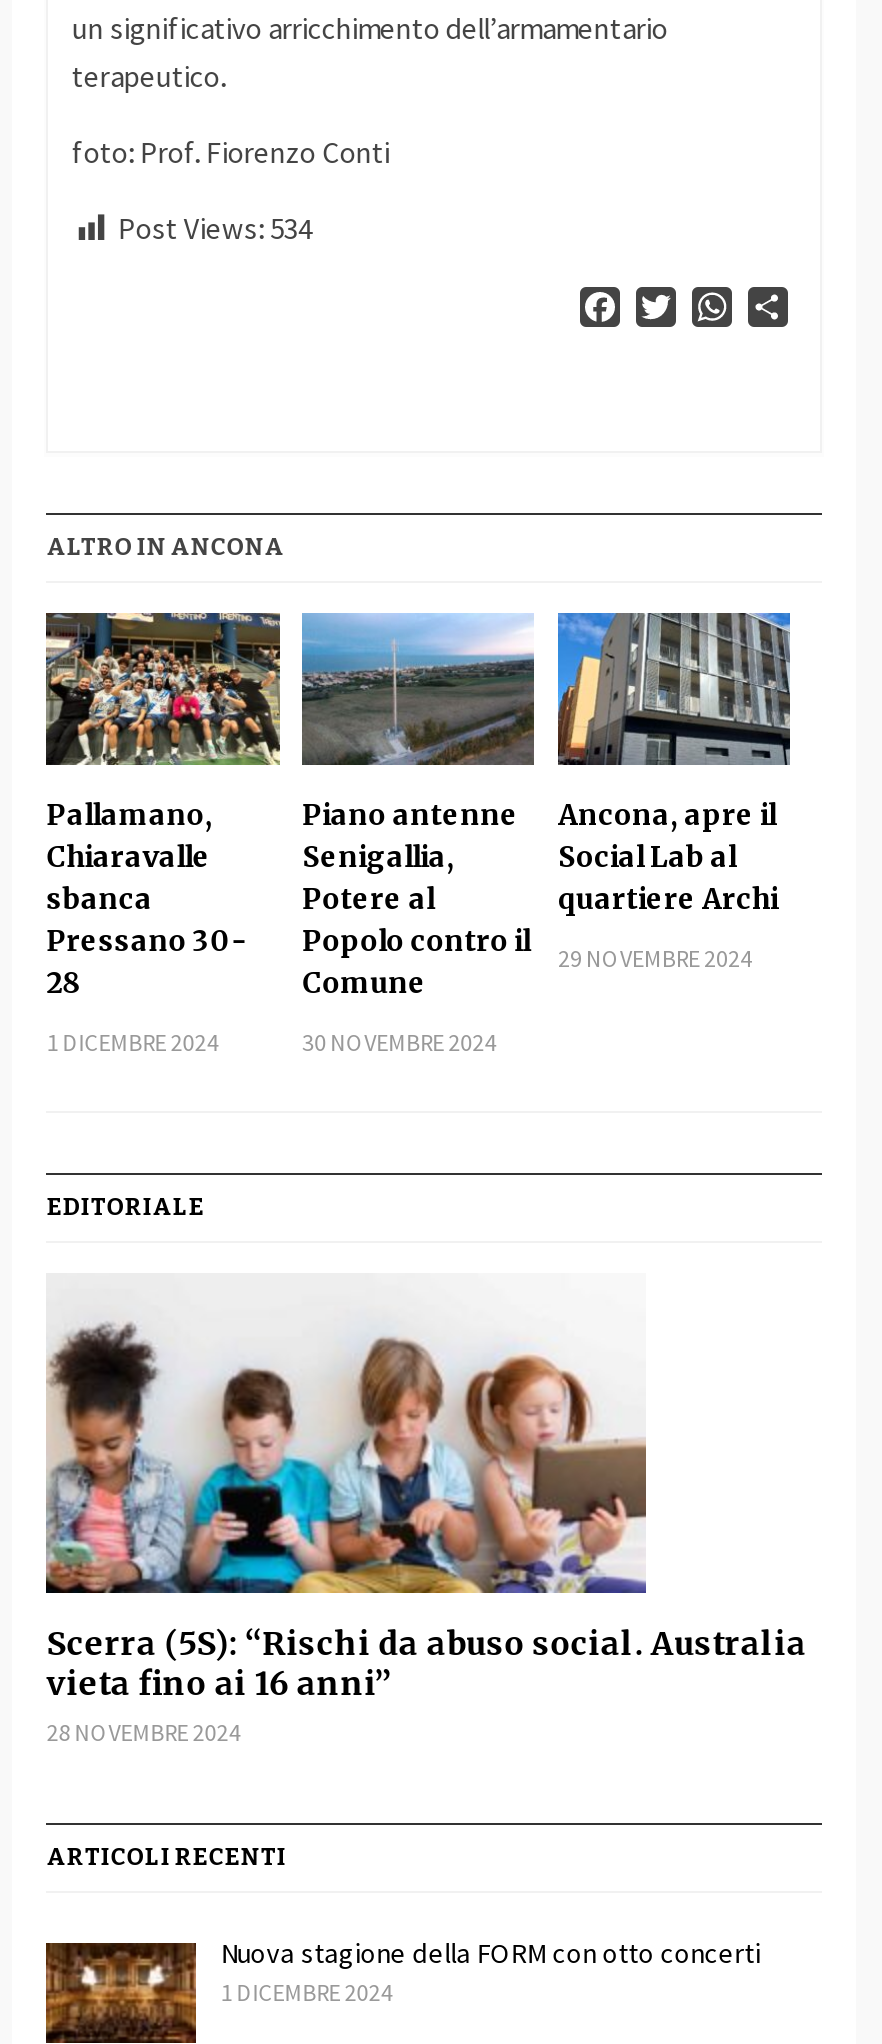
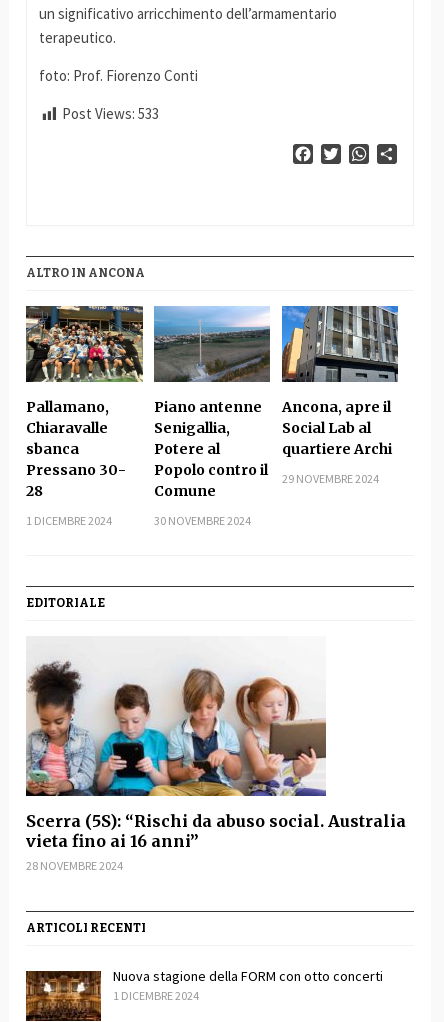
- Post Views: 534
+ Post Views: 533
